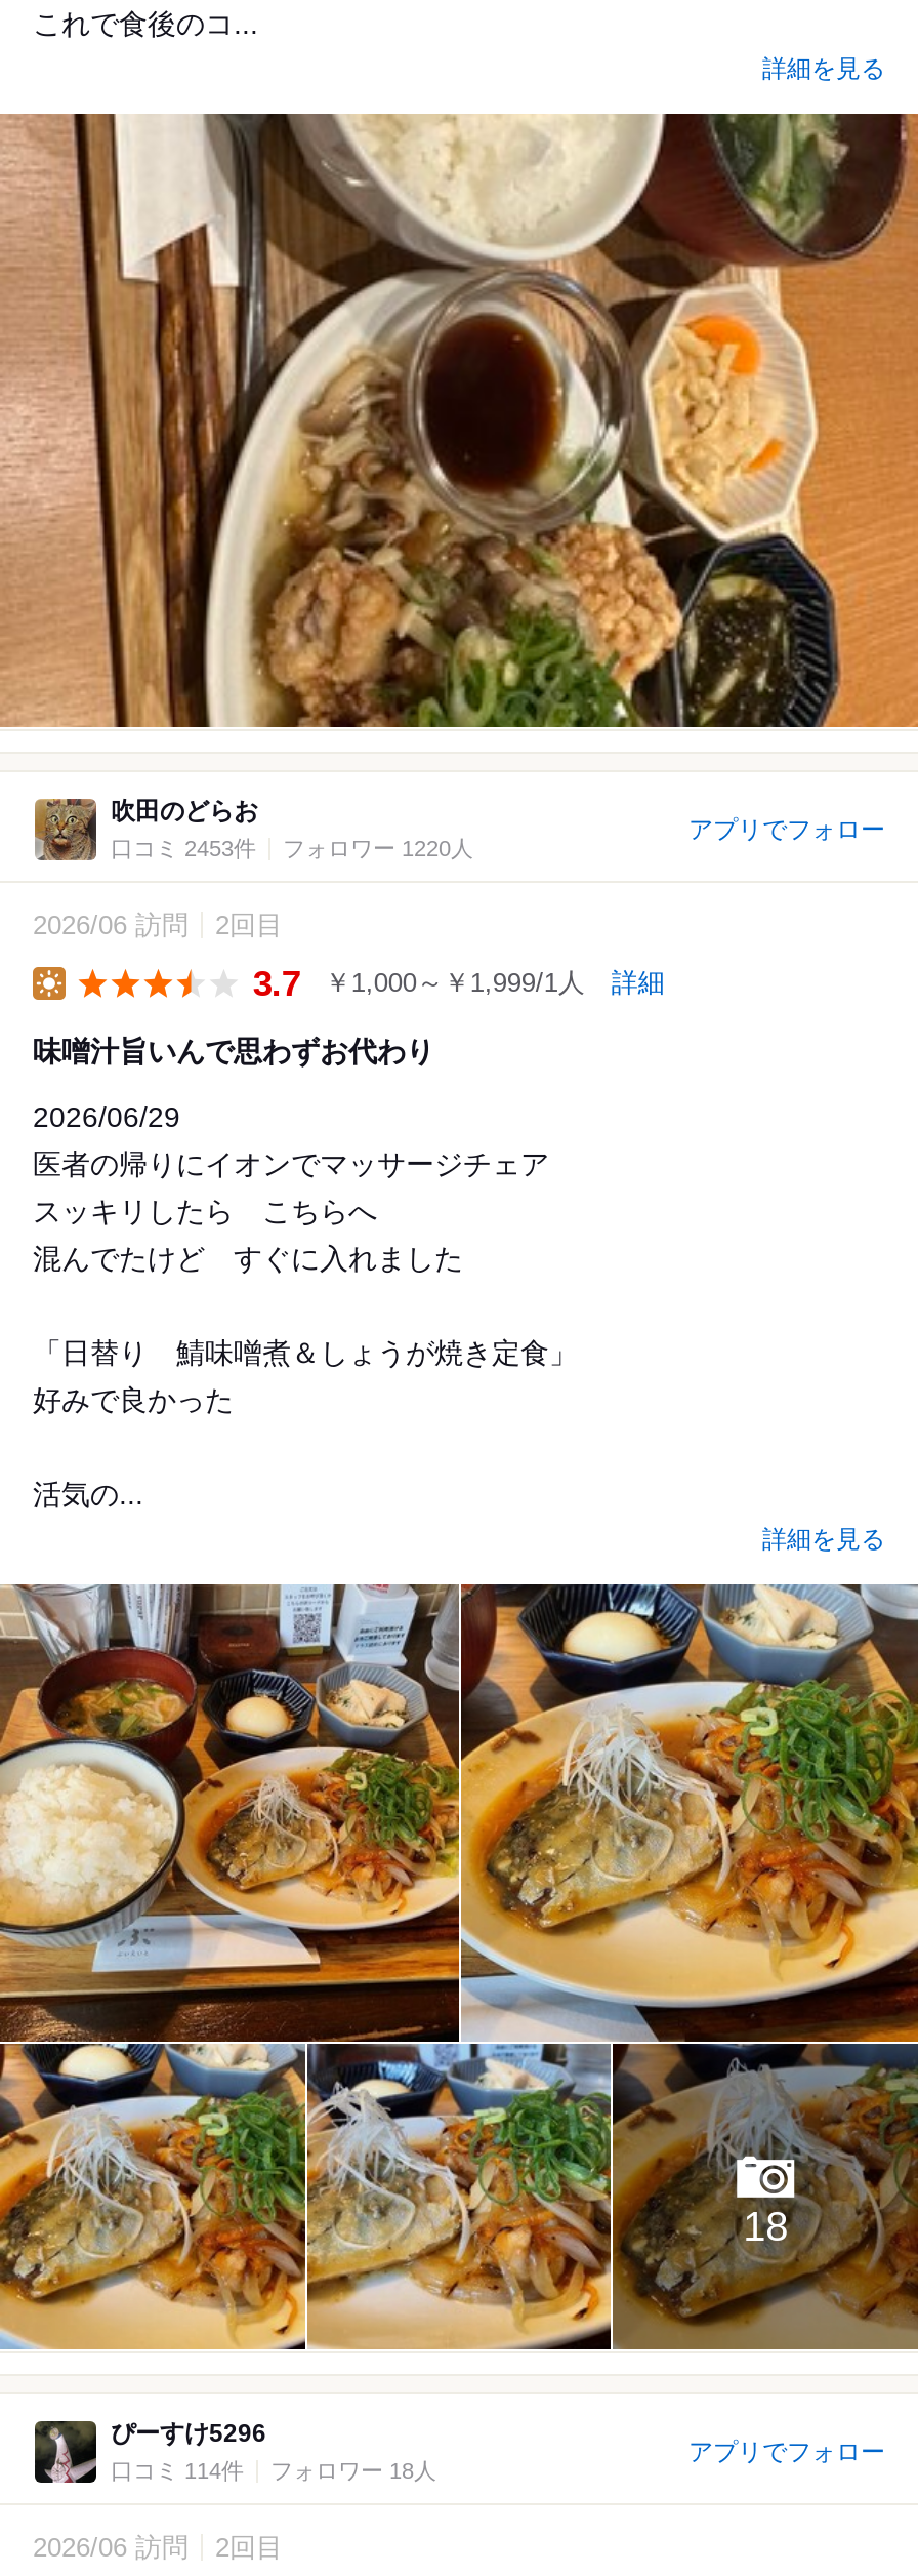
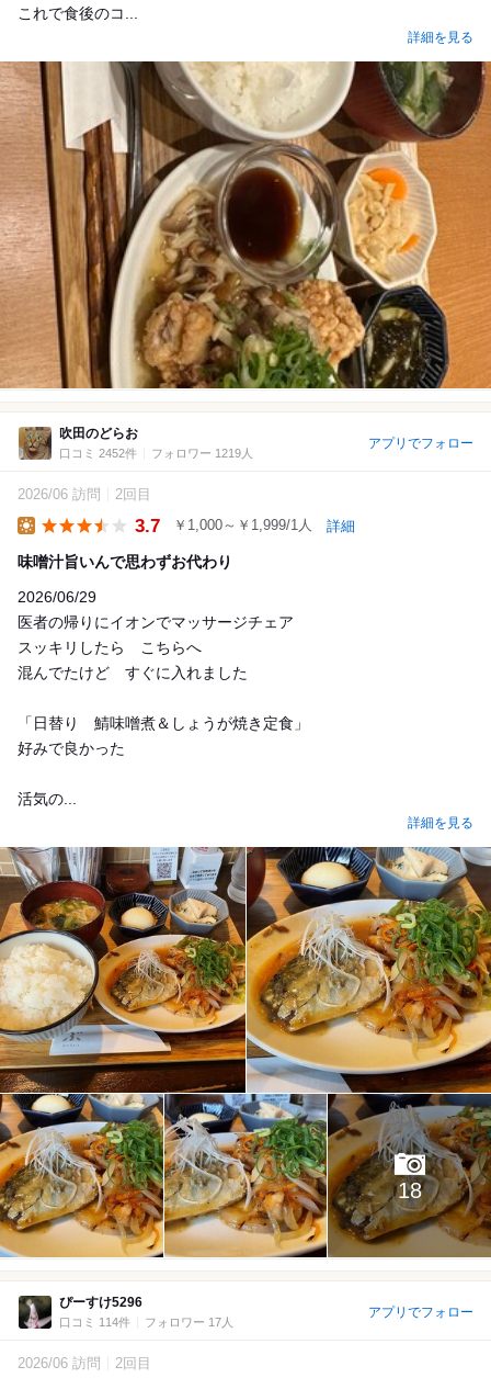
- 口コミ 2453件
+ 口コミ 2452件

- フォロワー 1220人
+ フォロワー 1219人

- フォロワー 18人
+ フォロワー 17人
